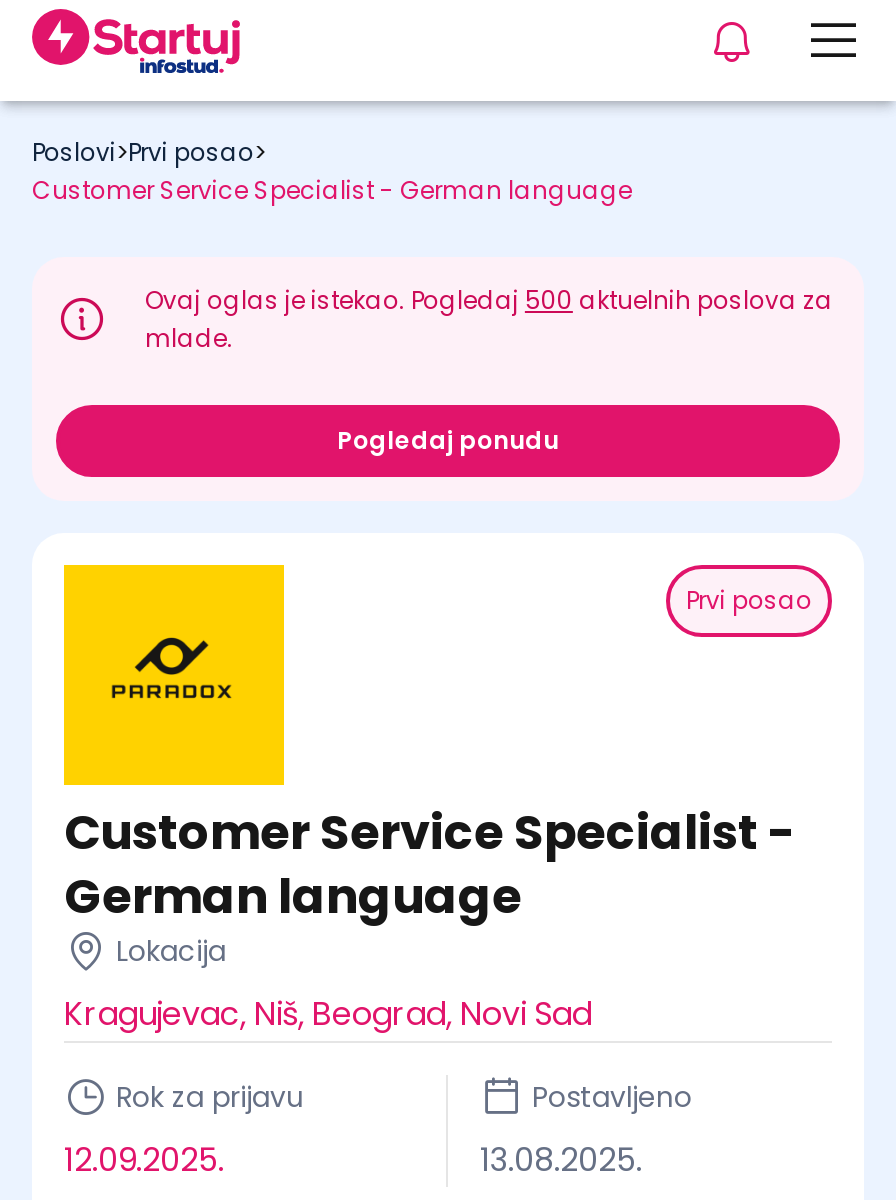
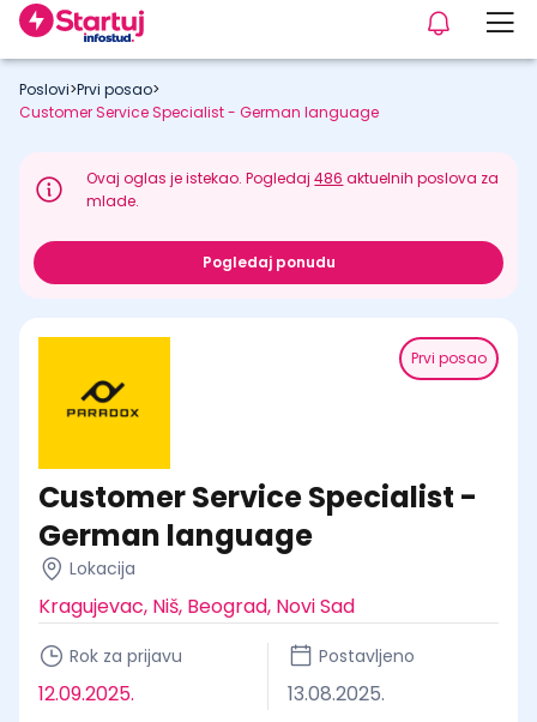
- Ovaj oglas je istekao. Pogledaj 500 aktuelnih poslova za
+ Ovaj oglas je istekao. Pogledaj 486 aktuelnih poslova za
